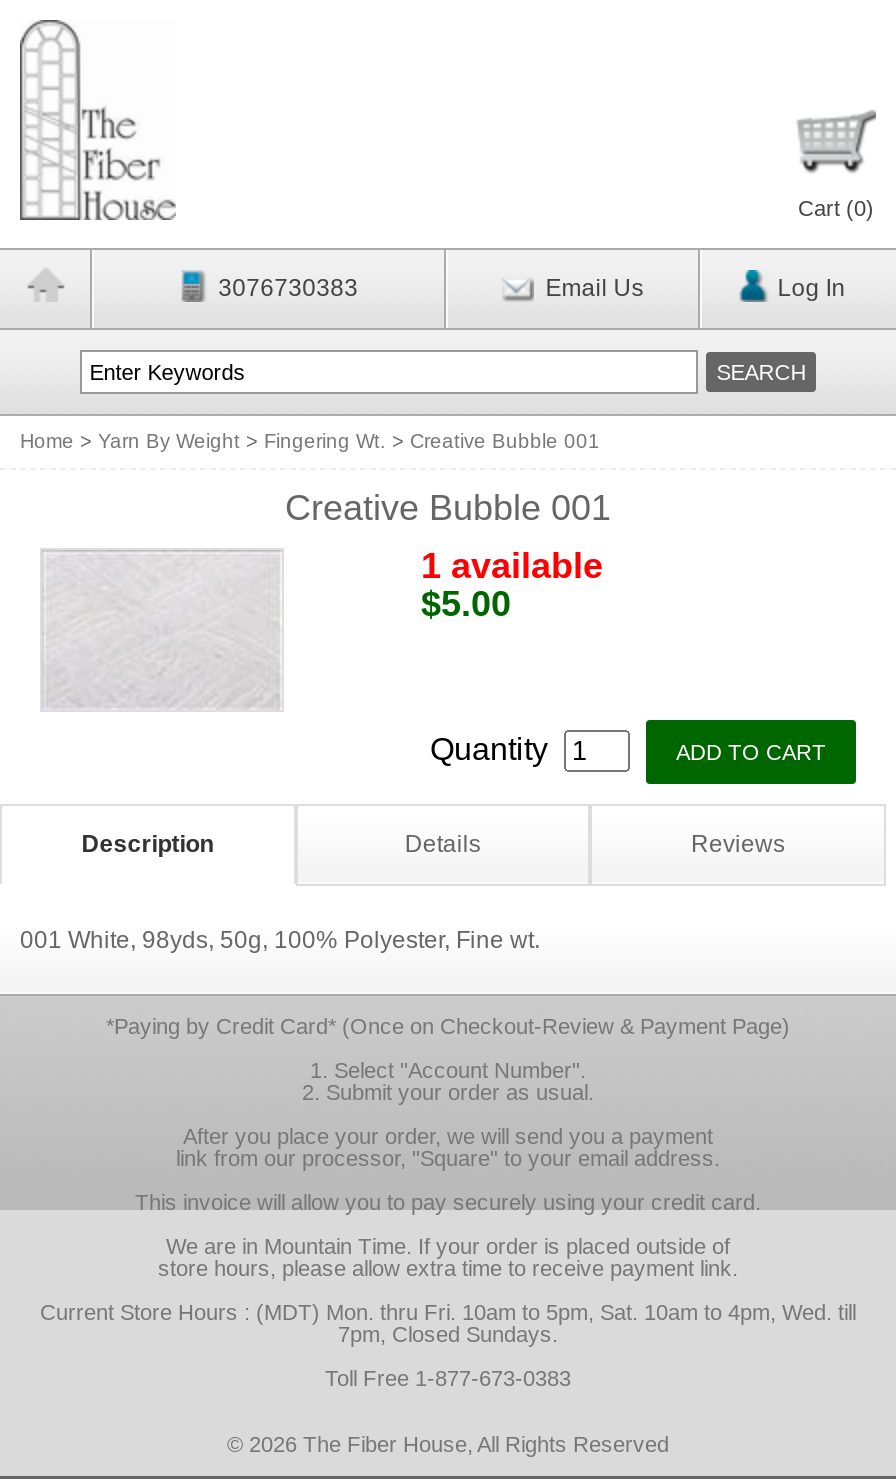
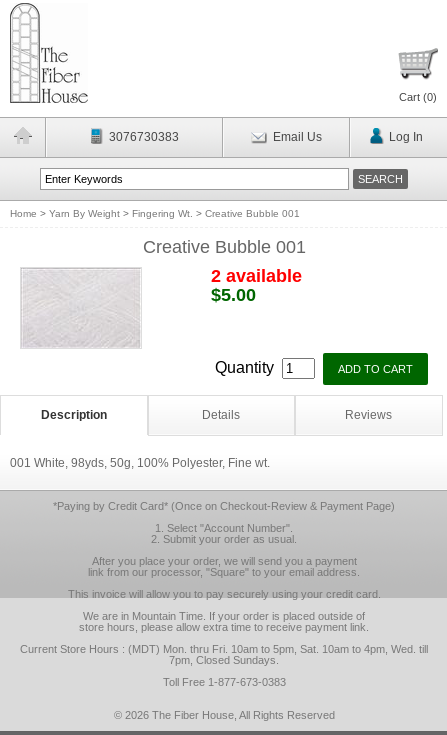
- 1 available
+ 2 available
